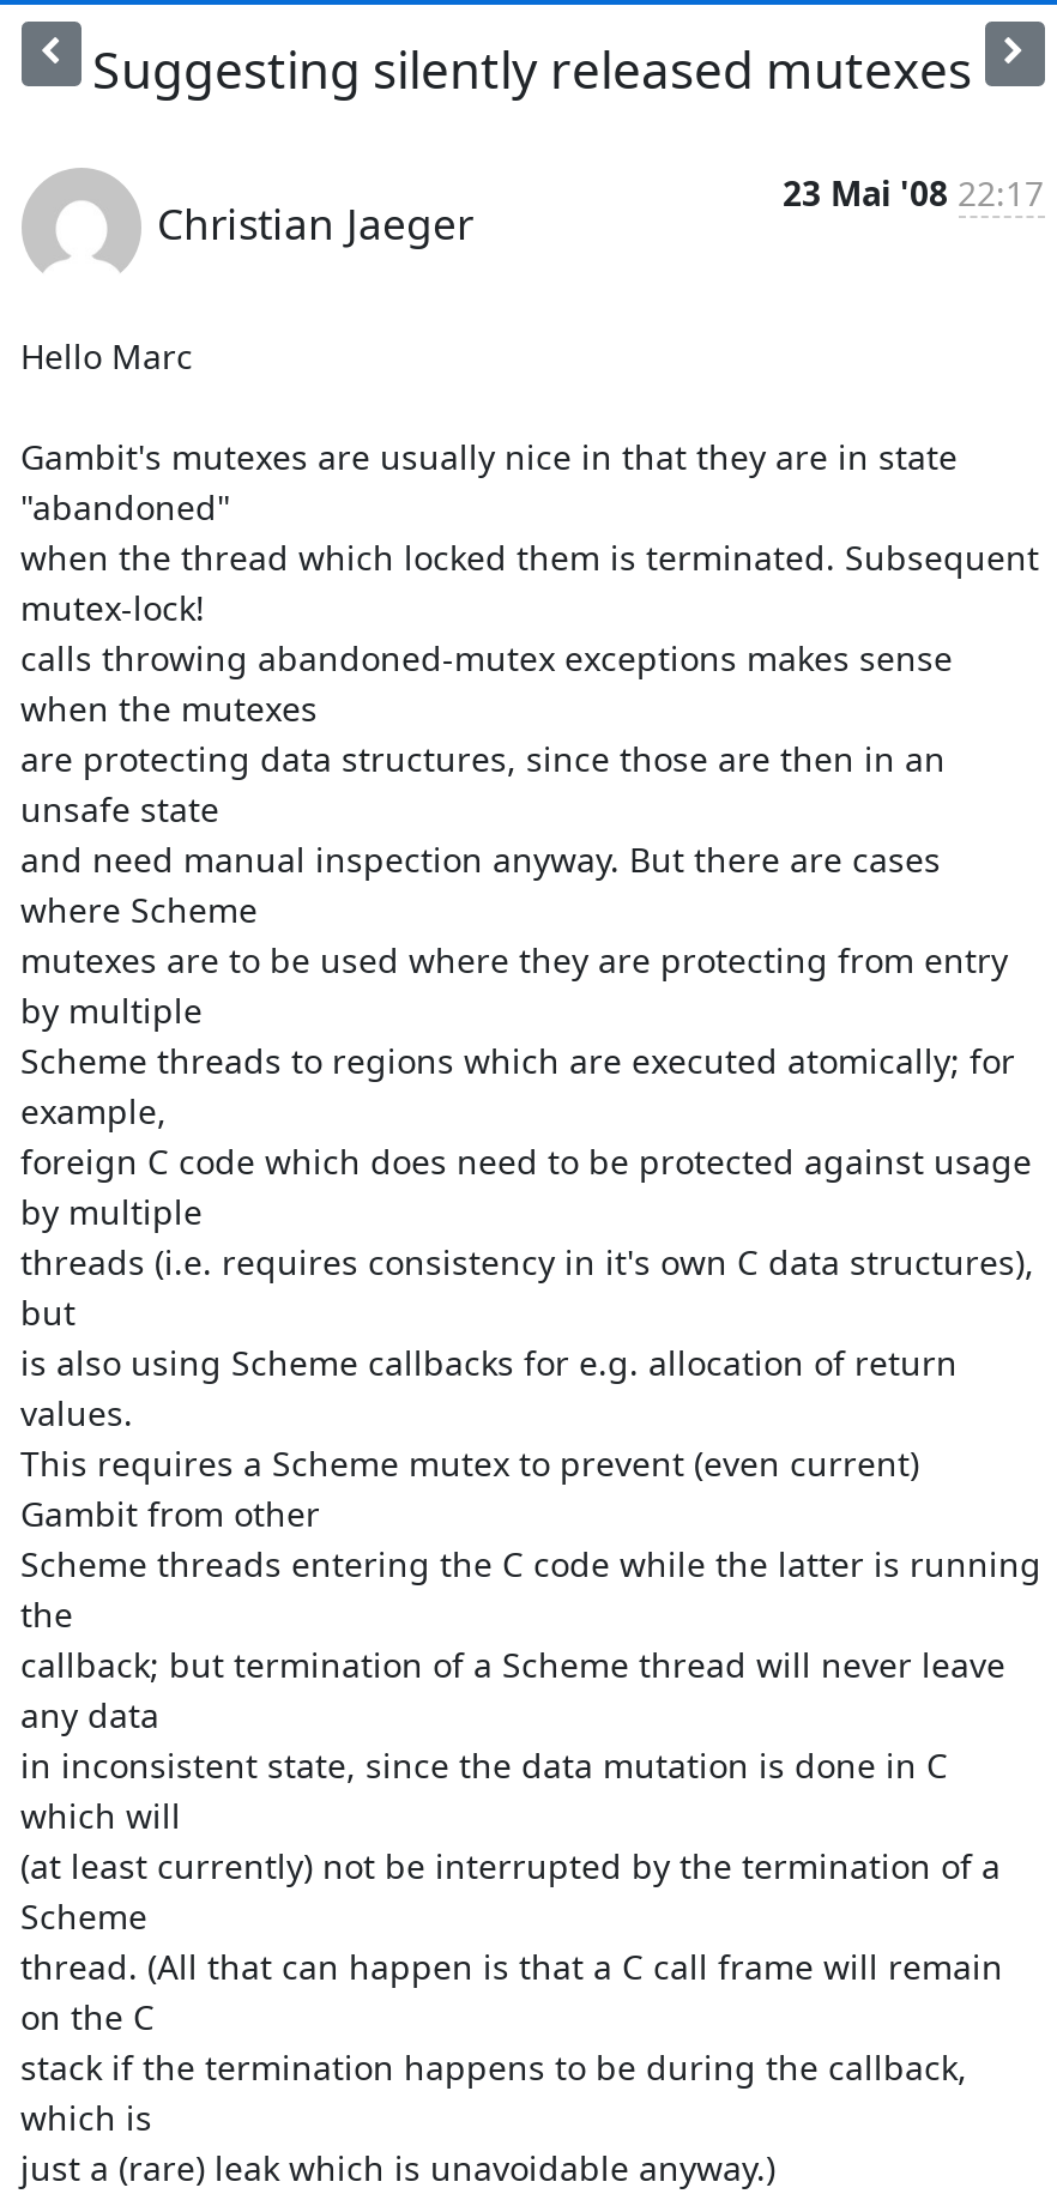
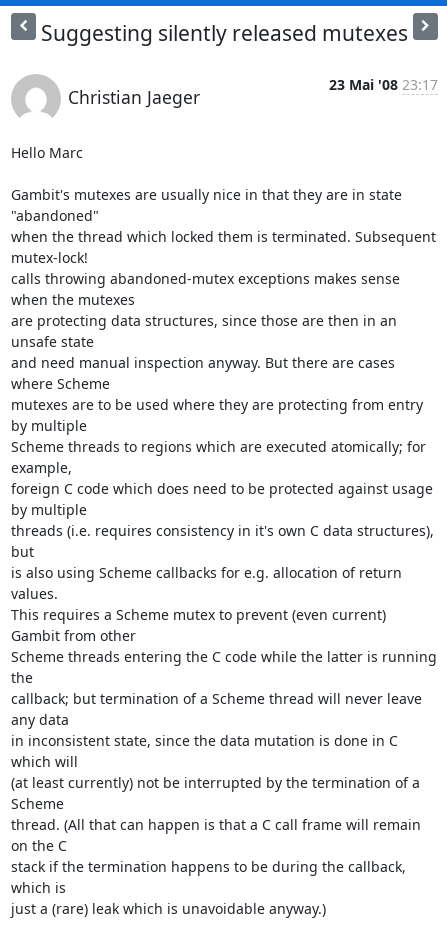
- 23 Mai '08 22:17
+ 23 Mai '08 23:17
